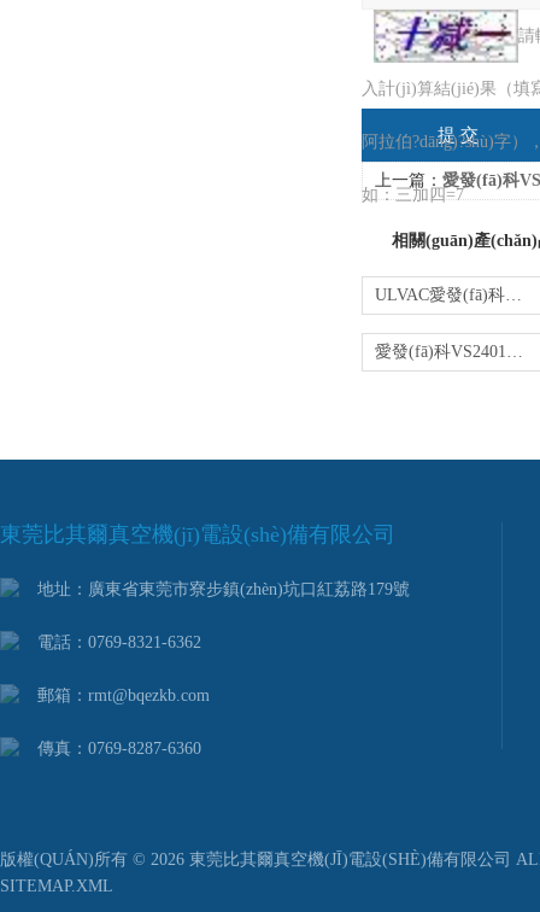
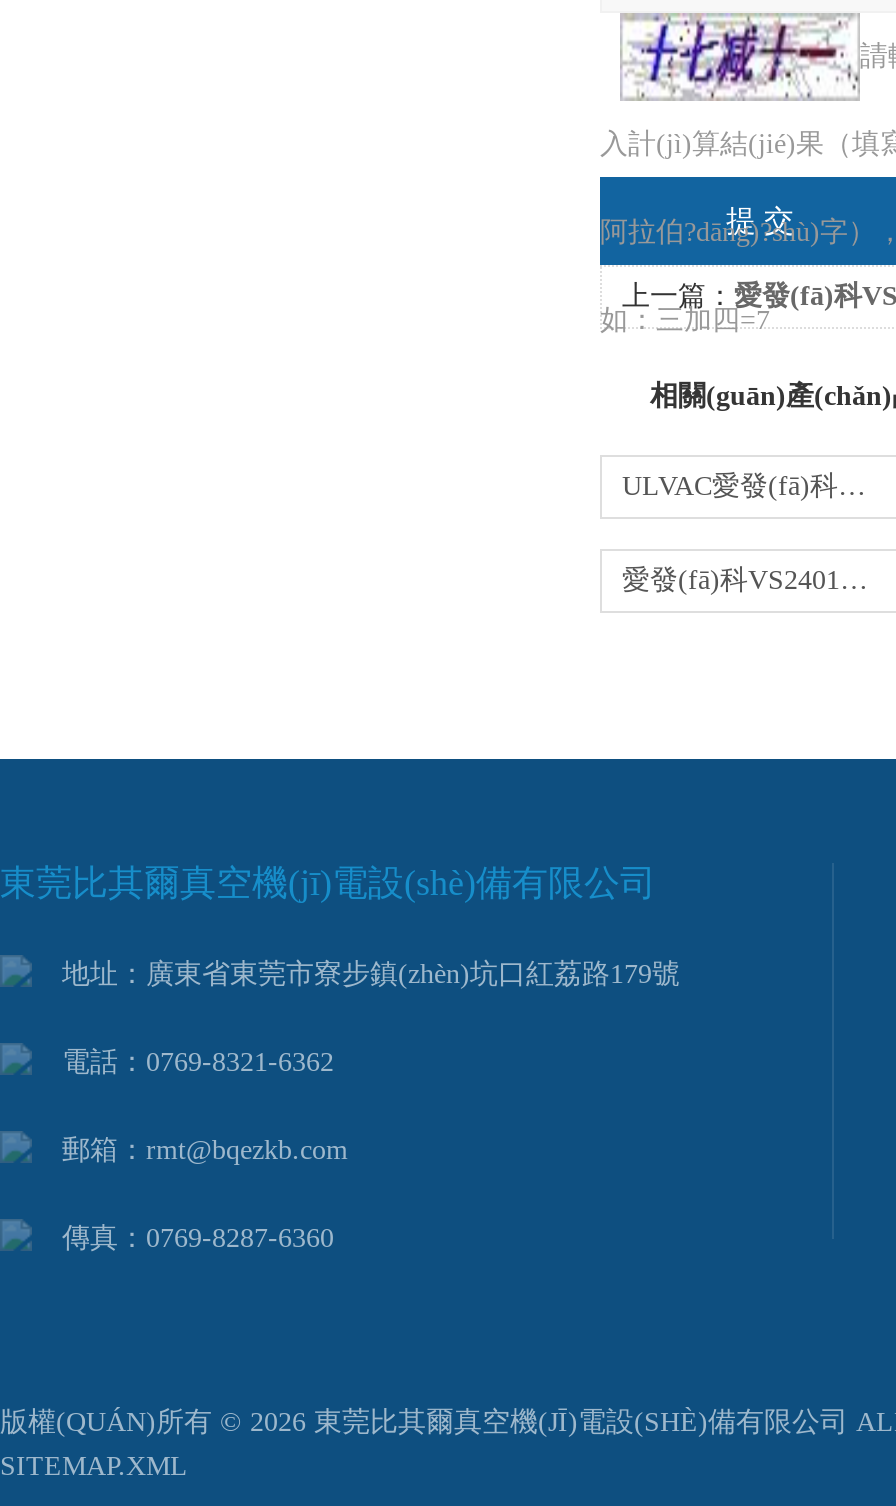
- [image]
+ [image]
